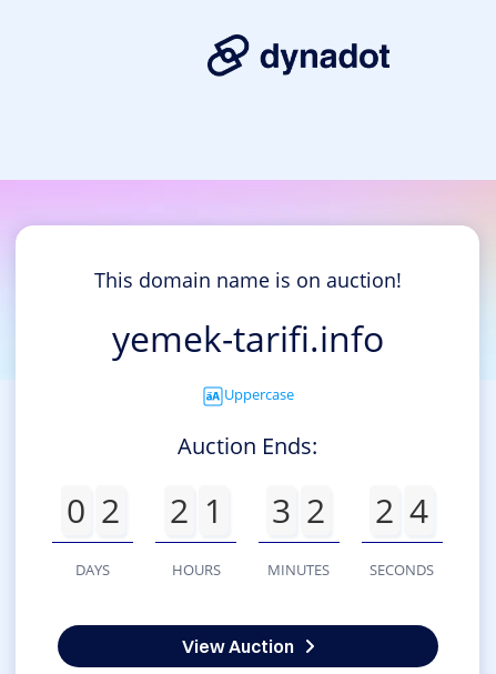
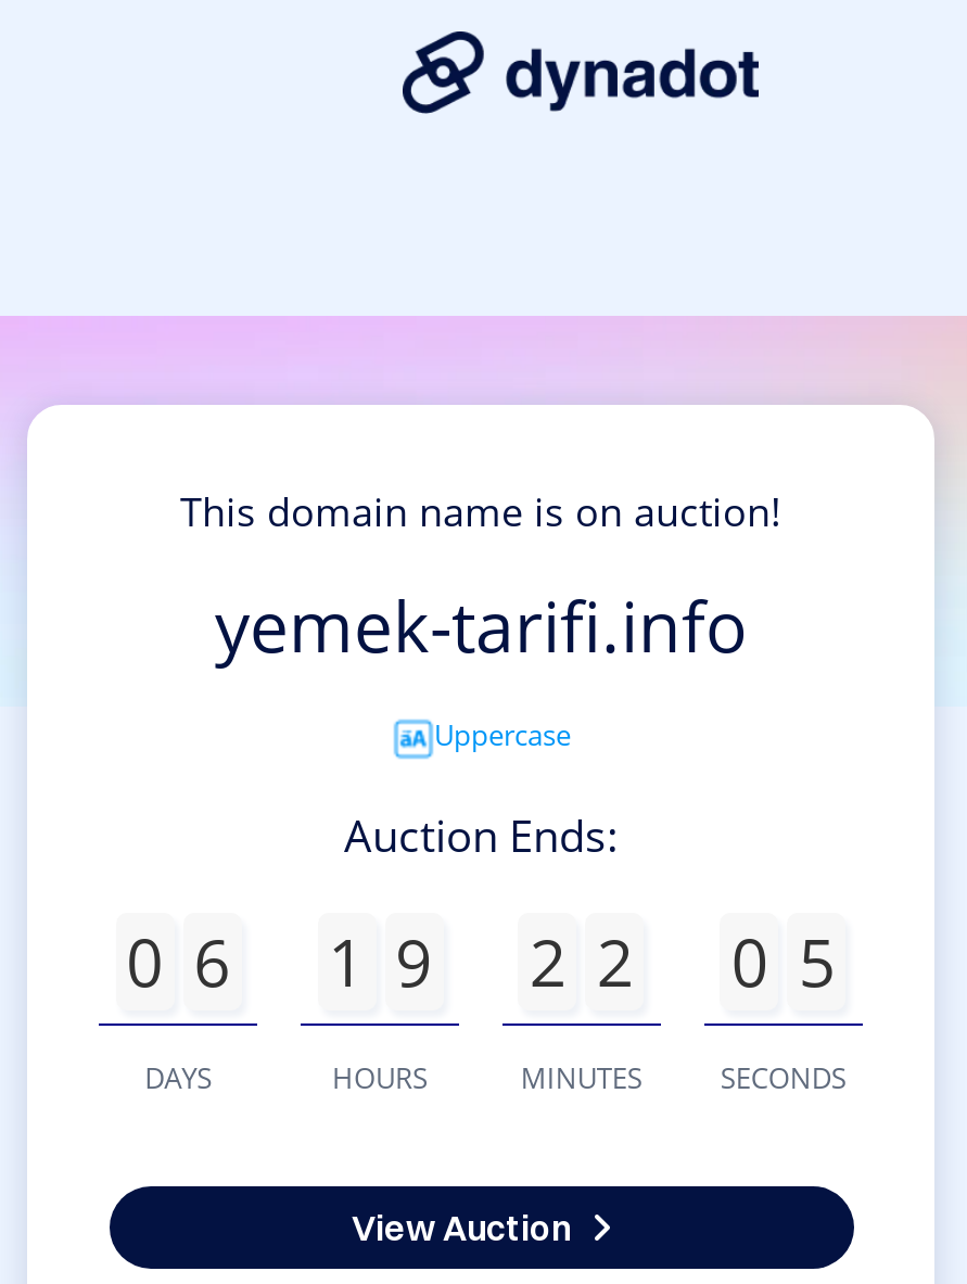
- 0 2
+ 0 6

- 2 1
+ 1 9

- 3 2
+ 2 2

- 2 4
+ 0 5
